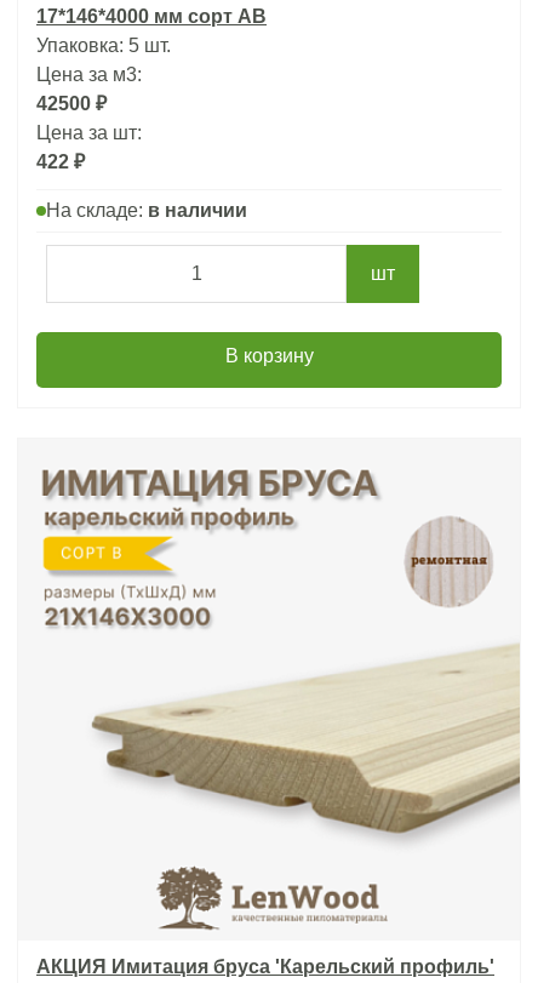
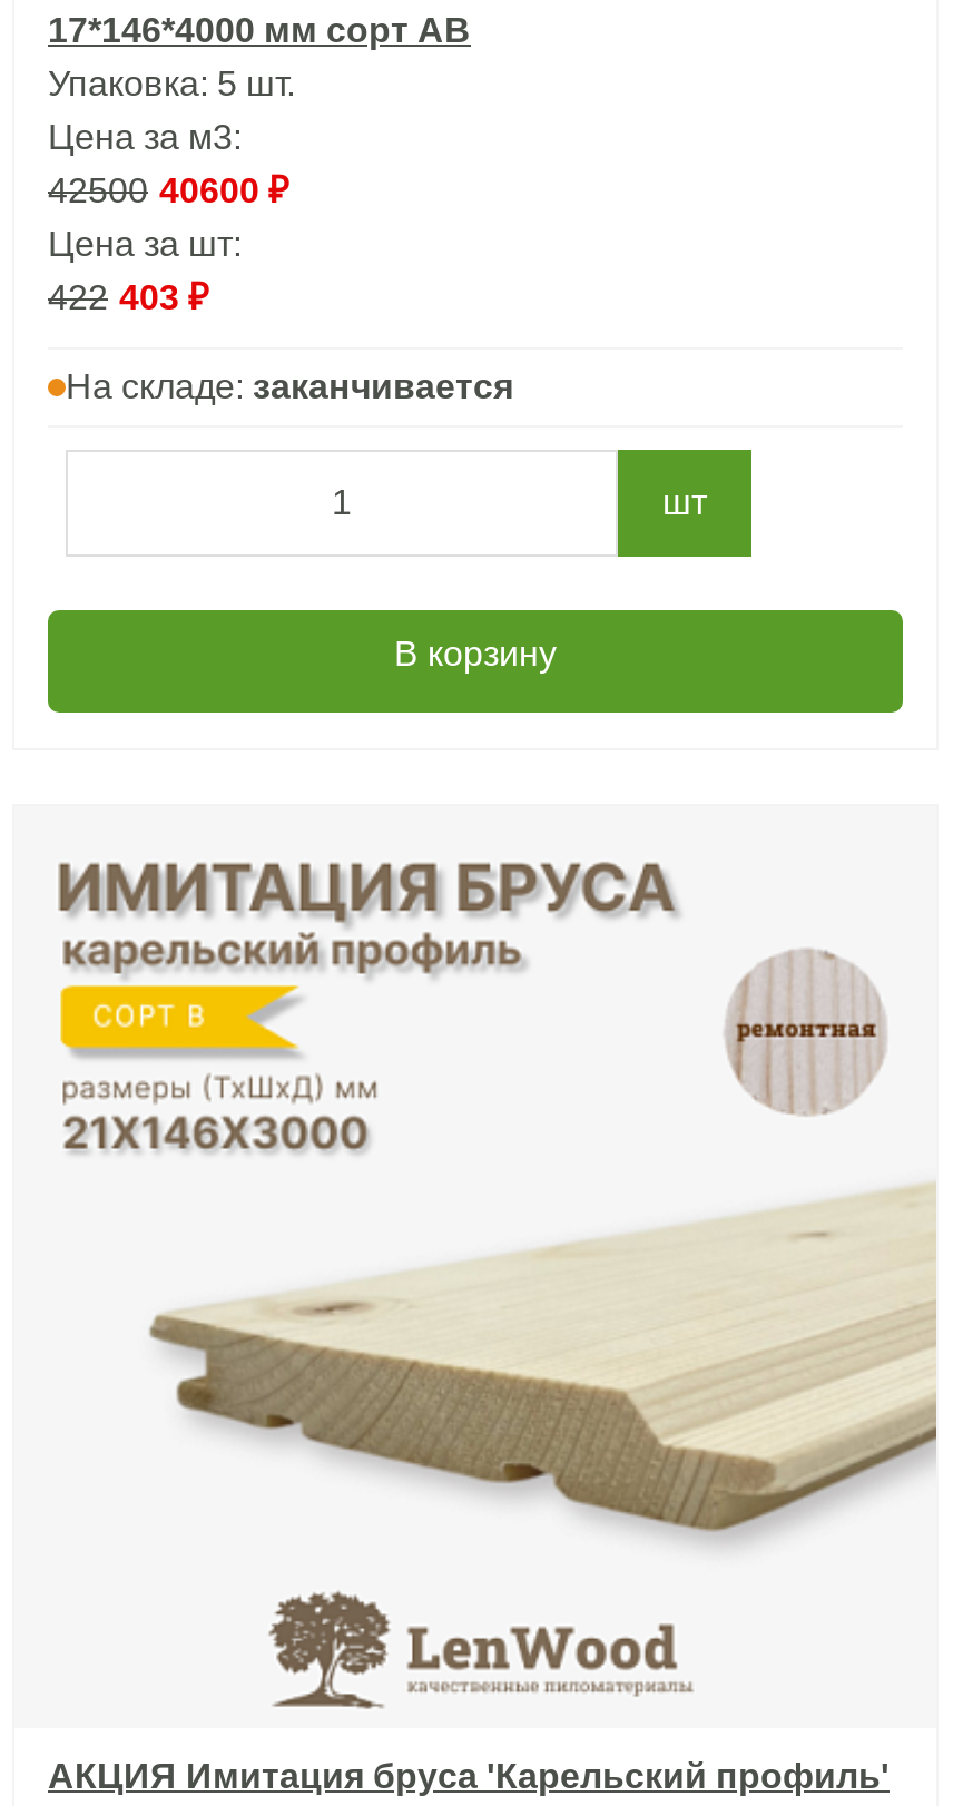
- 42500 ₽
+ 42500 40600 ₽

- 422 ₽
+ 422 403 ₽

- На складе: в наличии
+ На складе: заканчивается
